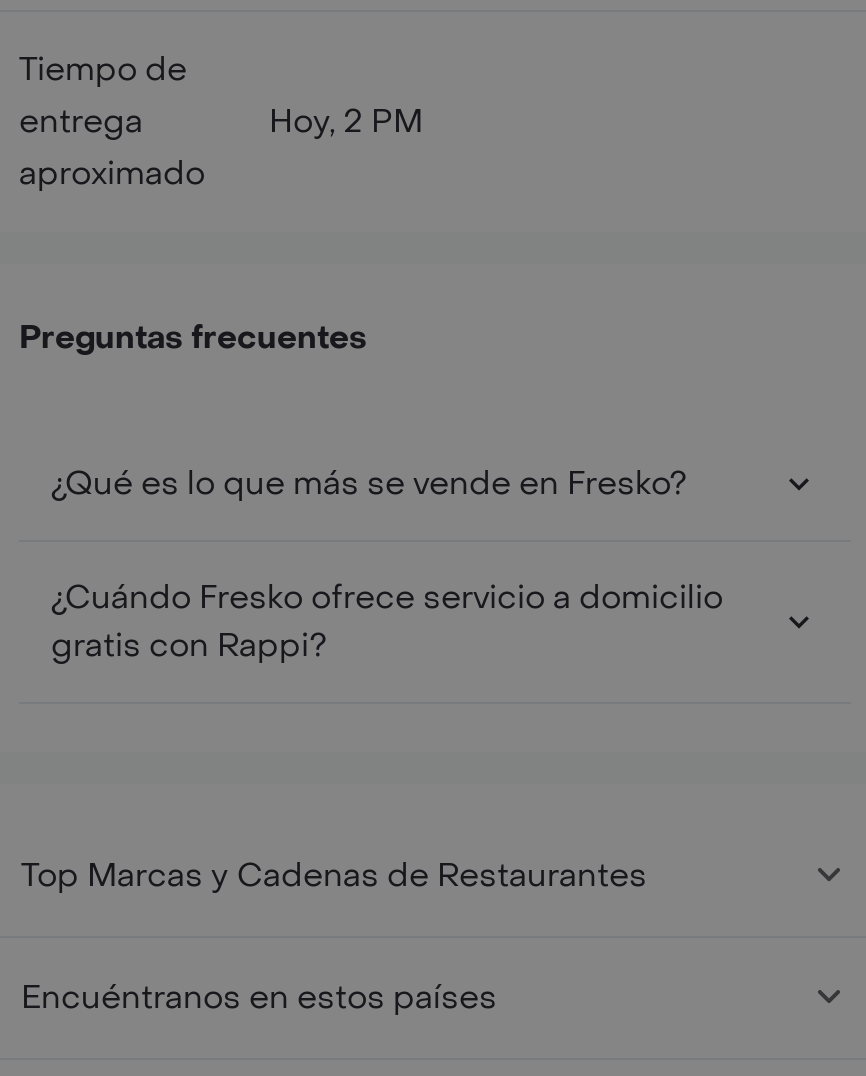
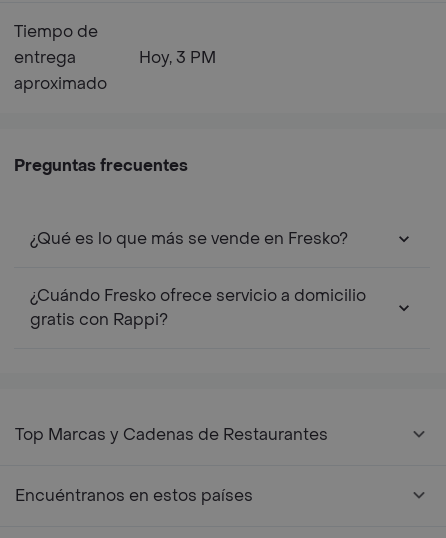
- Hoy, 2 PM
+ Hoy, 3 PM
